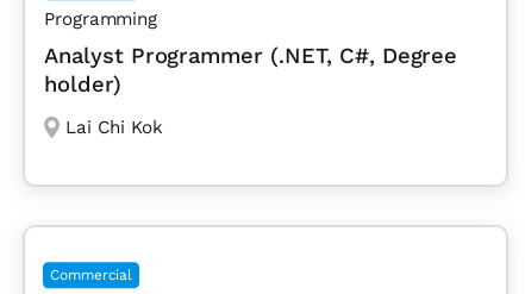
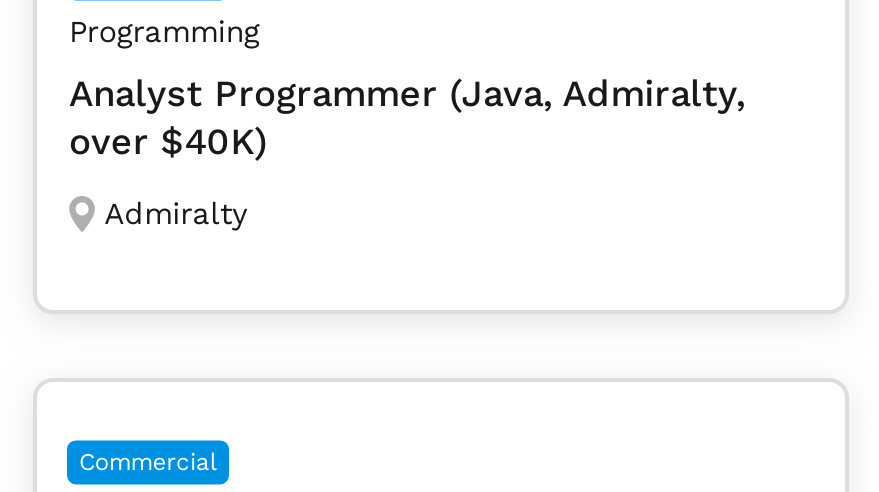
- Analyst Programmer (.NET, C#, Degree
- holder)
+ Analyst Programmer (Java, Admiralty,
+ over $40K)

- Lai Chi Kok
+ Admiralty
